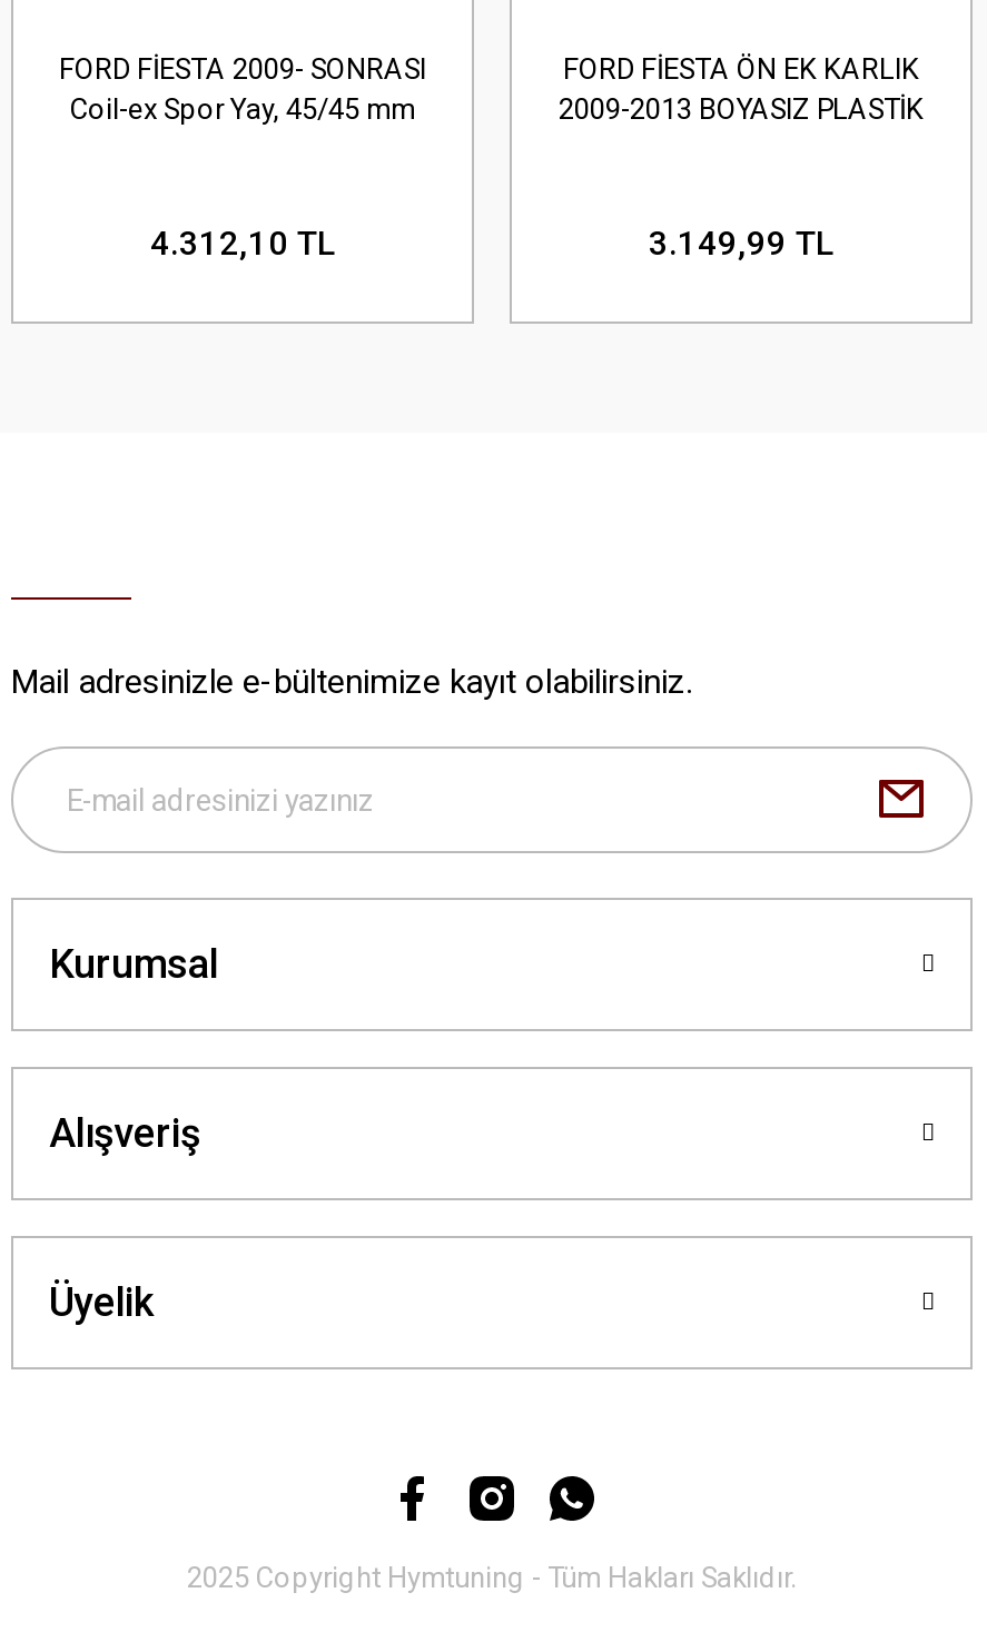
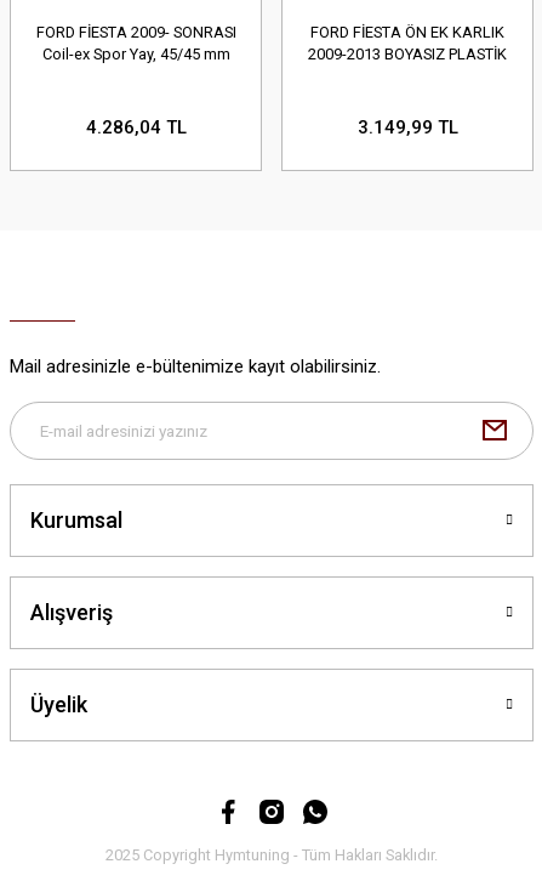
- 4.312,10 TL
+ 4.286,04 TL
